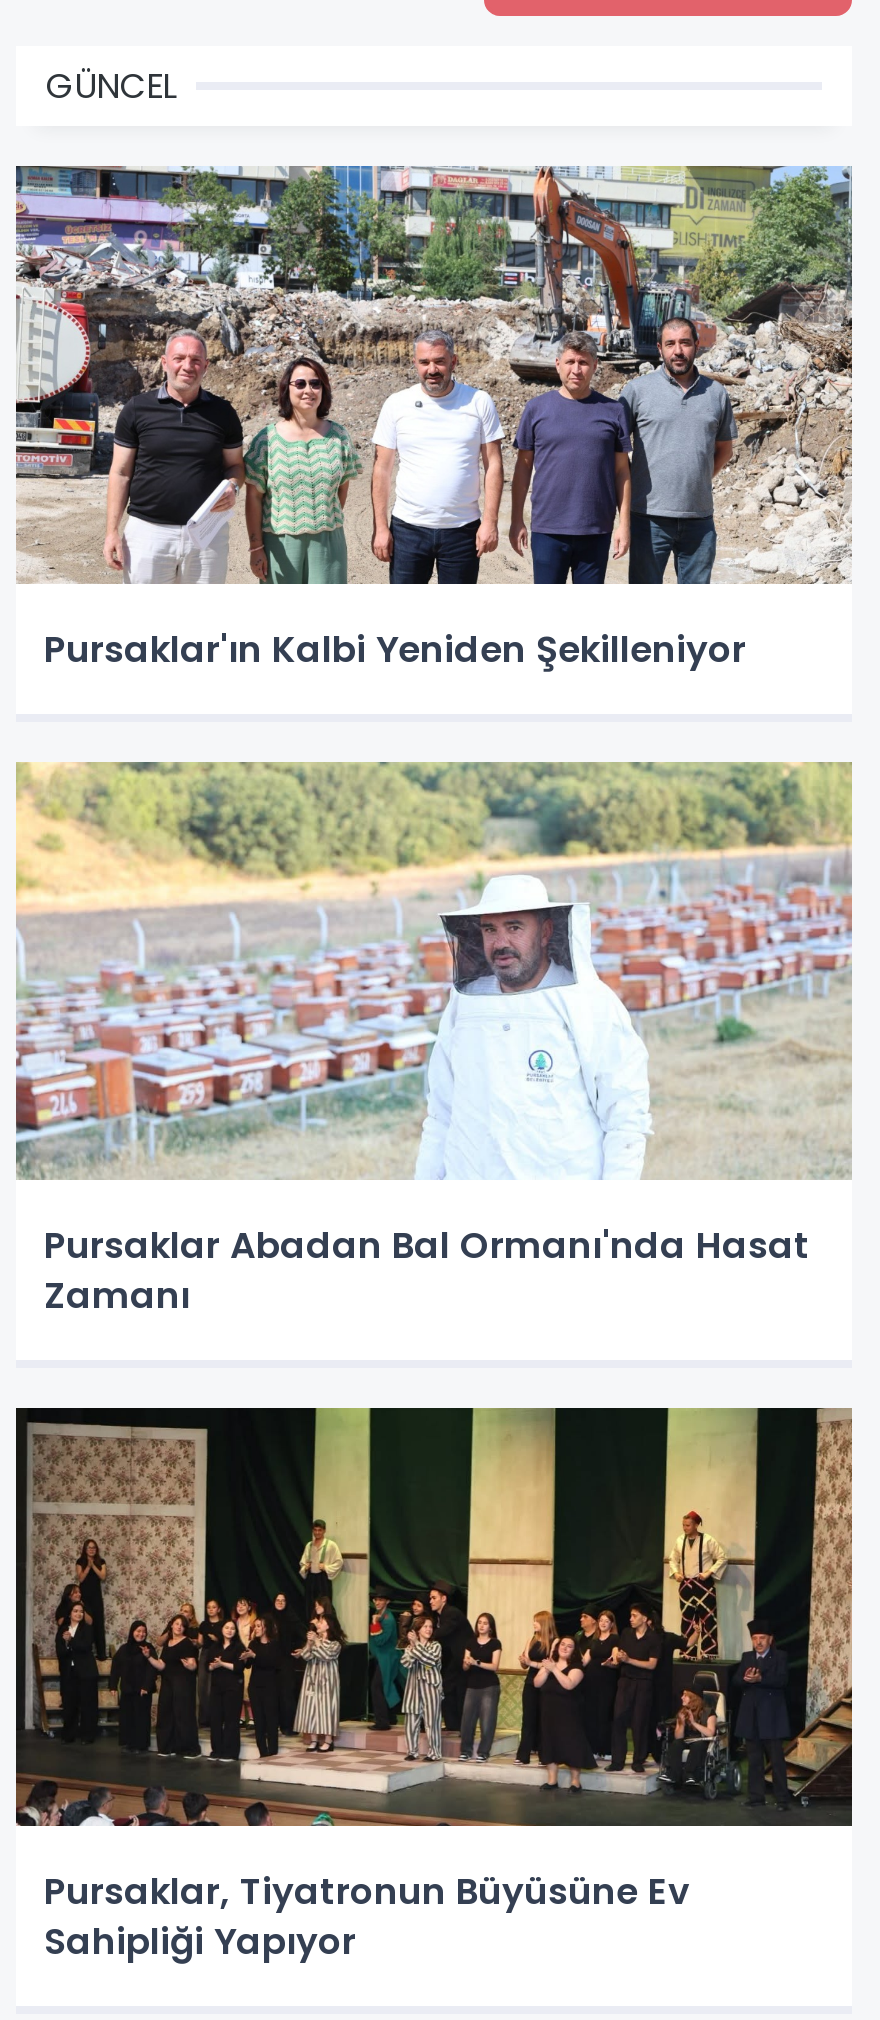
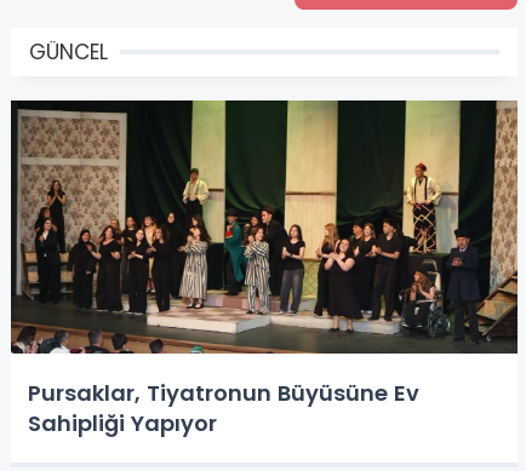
- [image]
- Pursaklar'ın Kalbi Yeniden Şekilleniyor

- [image]
- Pursaklar Abadan Bal Ormanı'nda Hasat
- Zamanı
